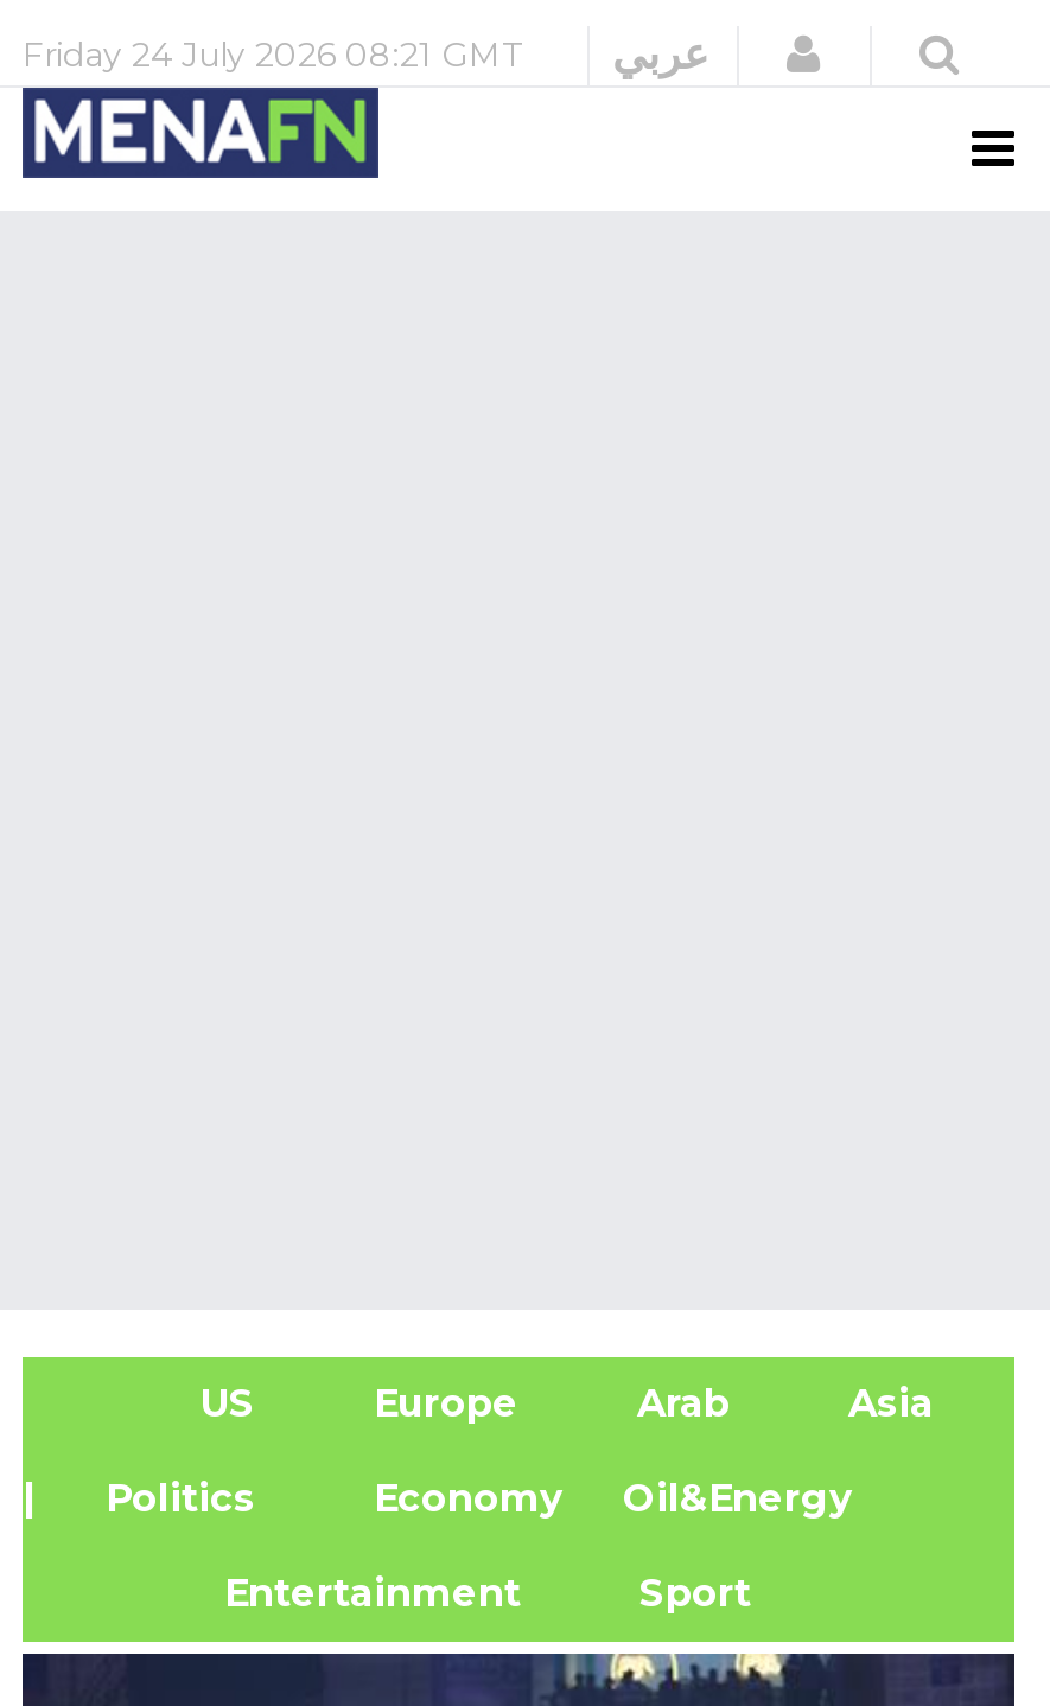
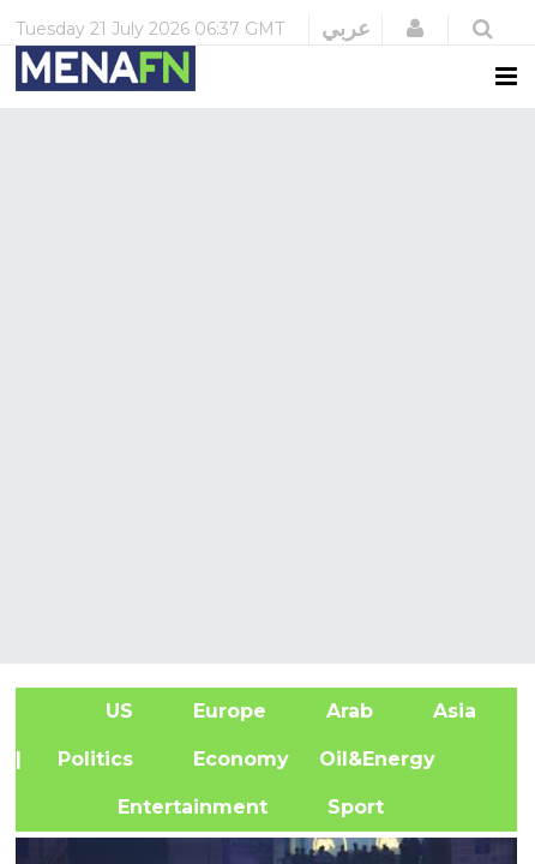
- Friday 24 July 2026 08:21 GMT
+ Tuesday 21 July 2026 06:37 GMT
